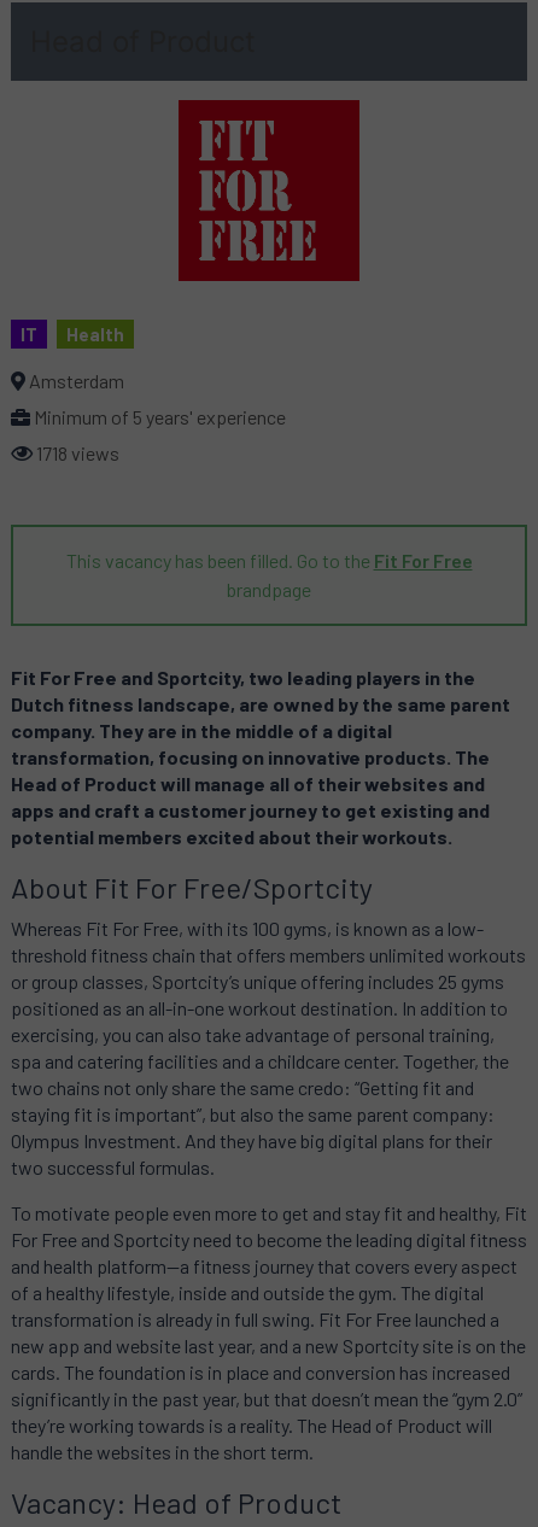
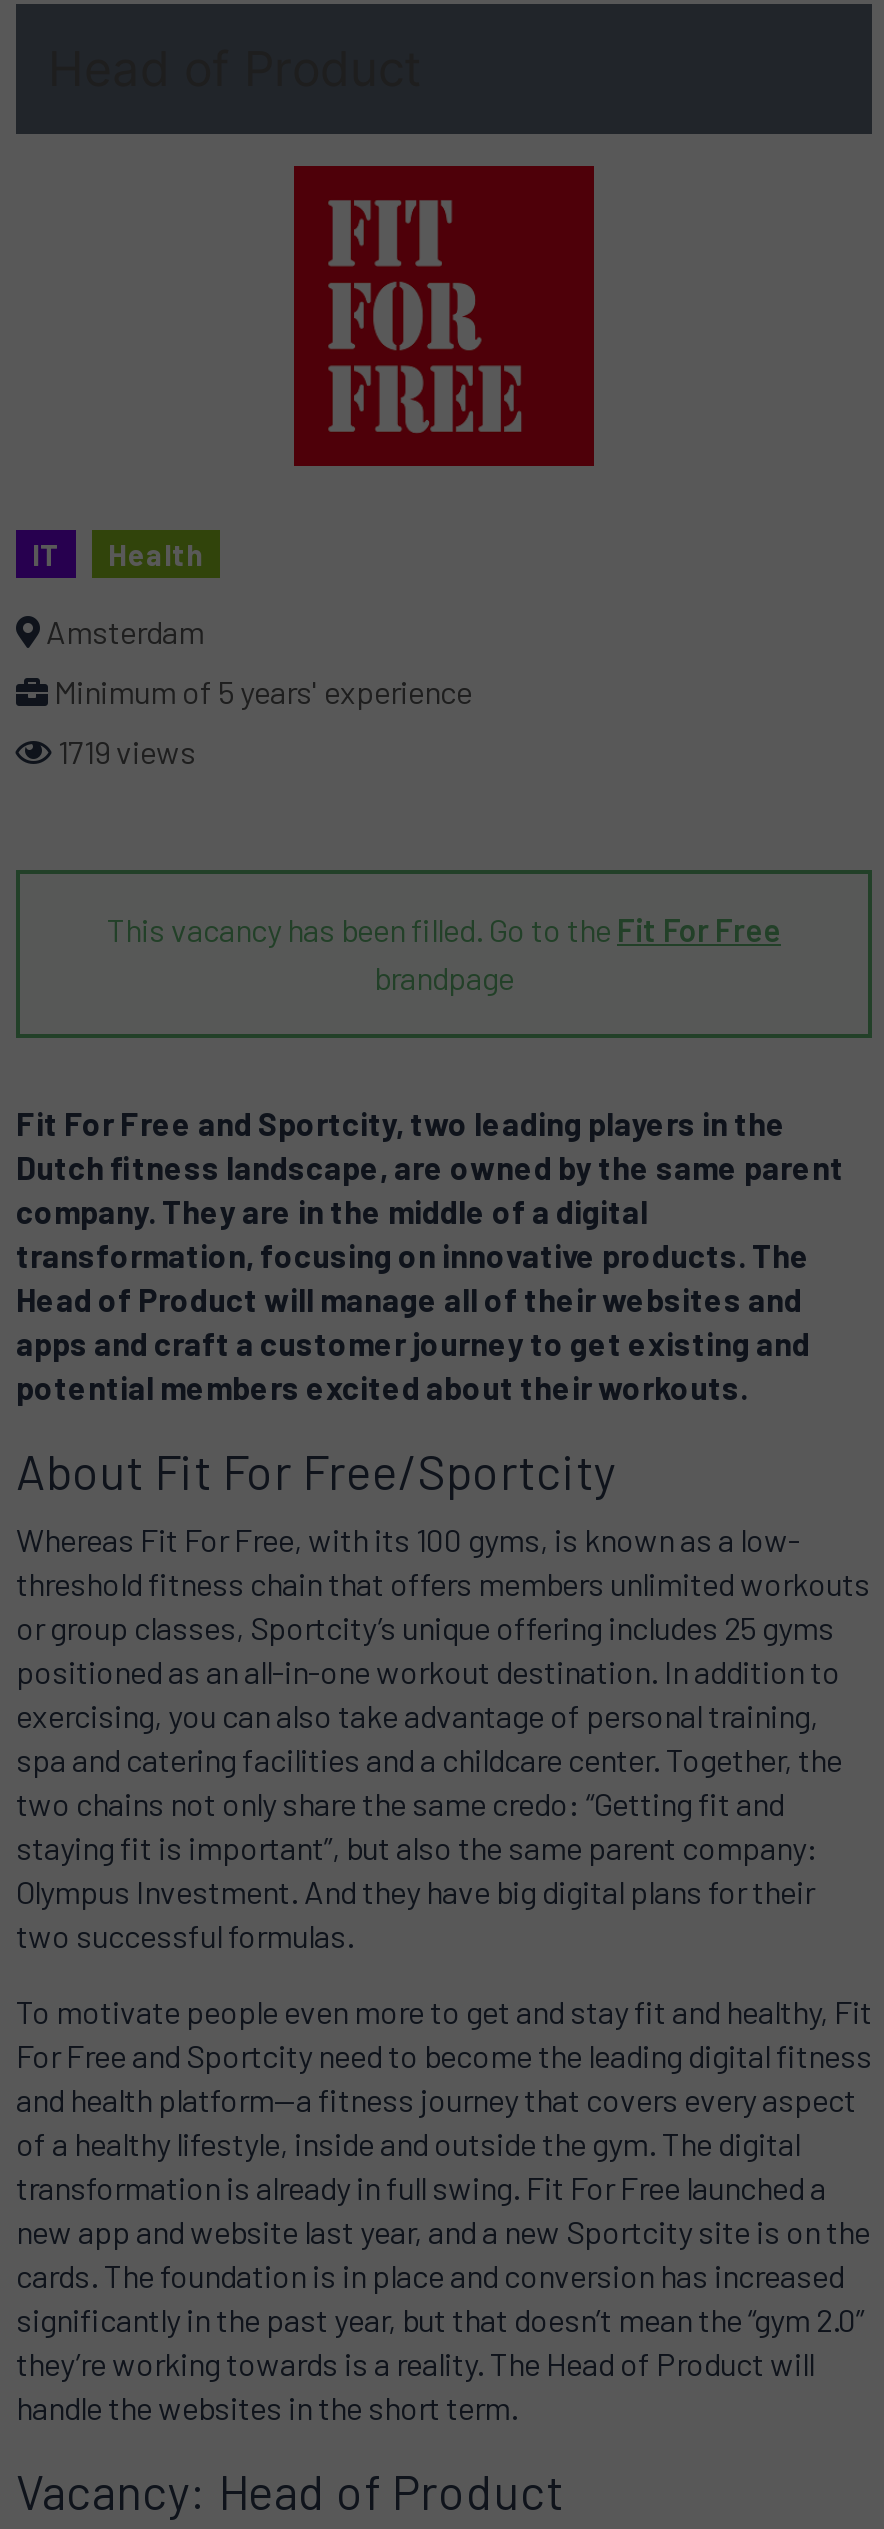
- 1718 views
+ 1719 views
